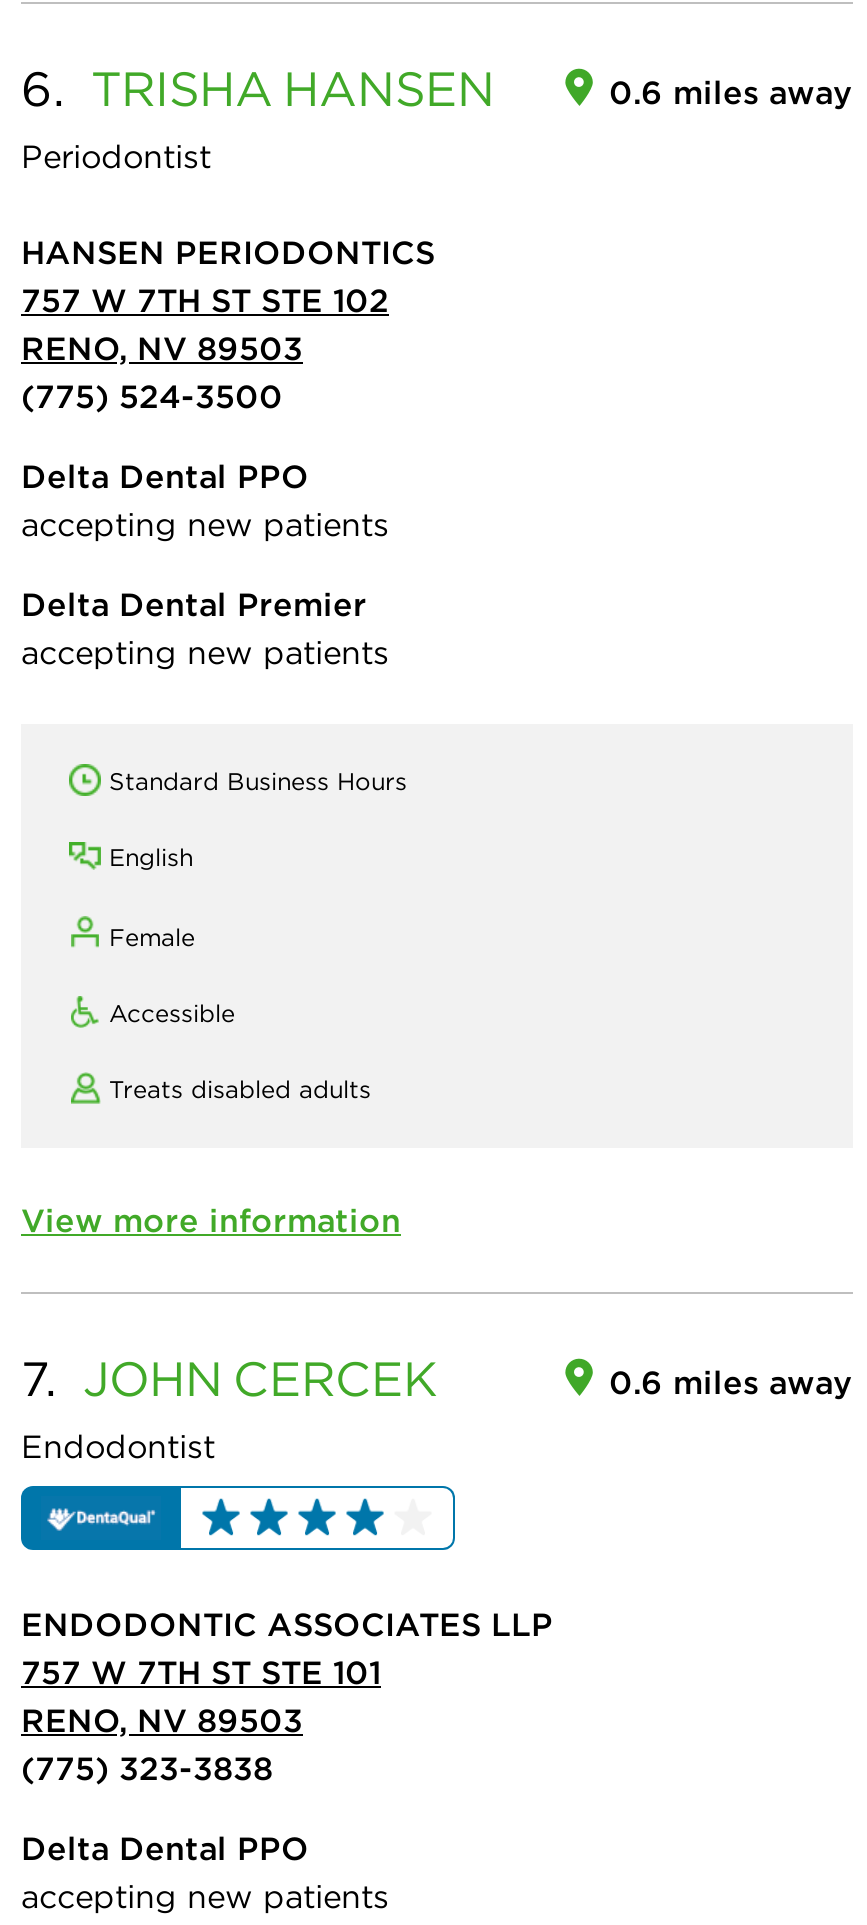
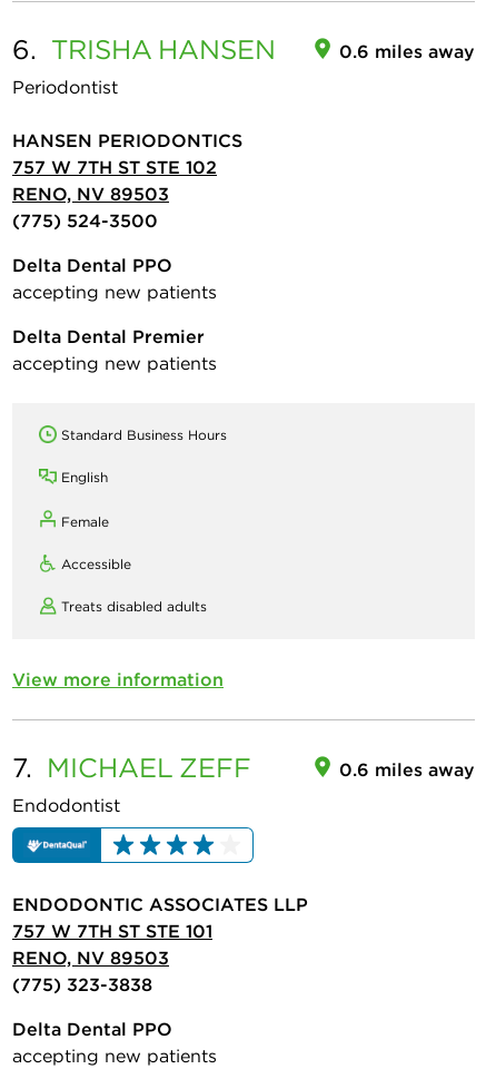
- 7. JOHN CERCEK
+ 7. MICHAEL ZEFF
